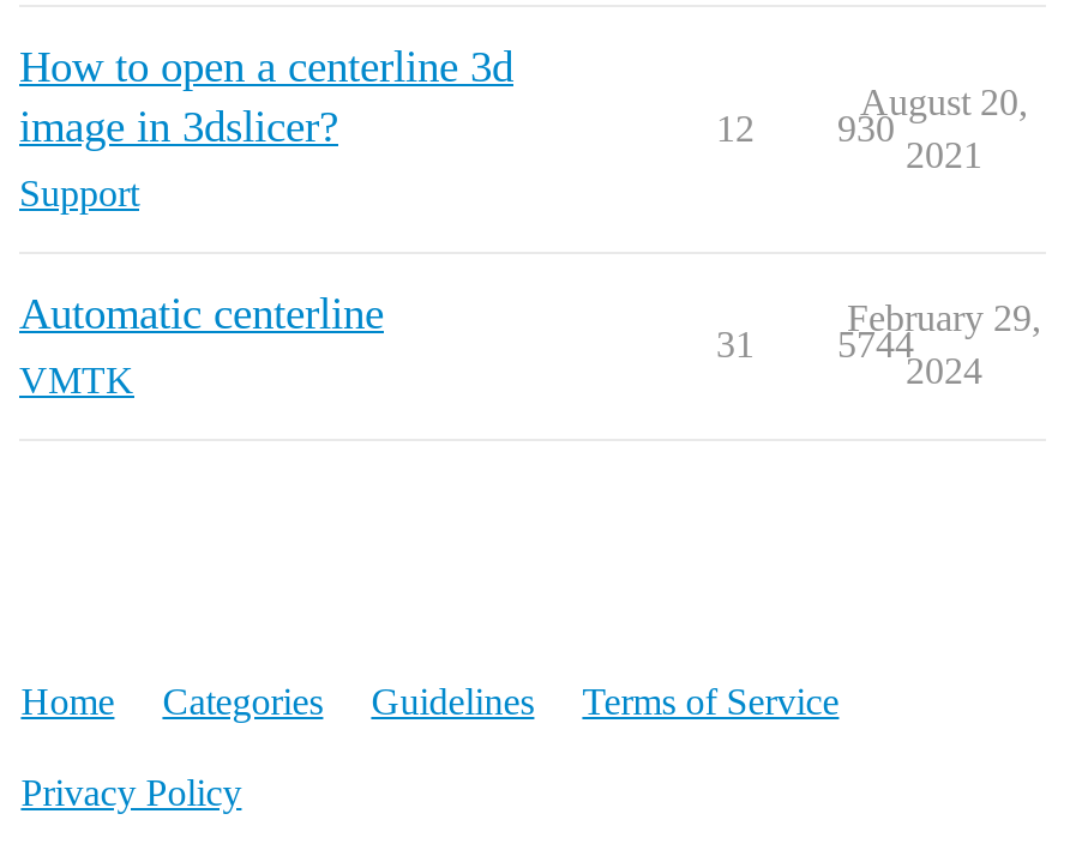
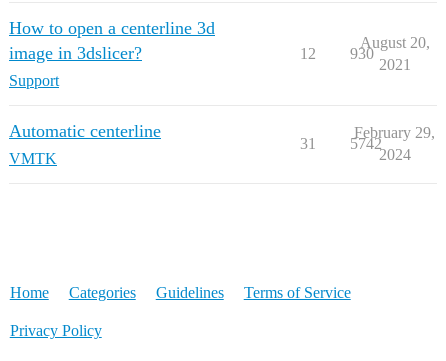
- 5744
+ 5742
